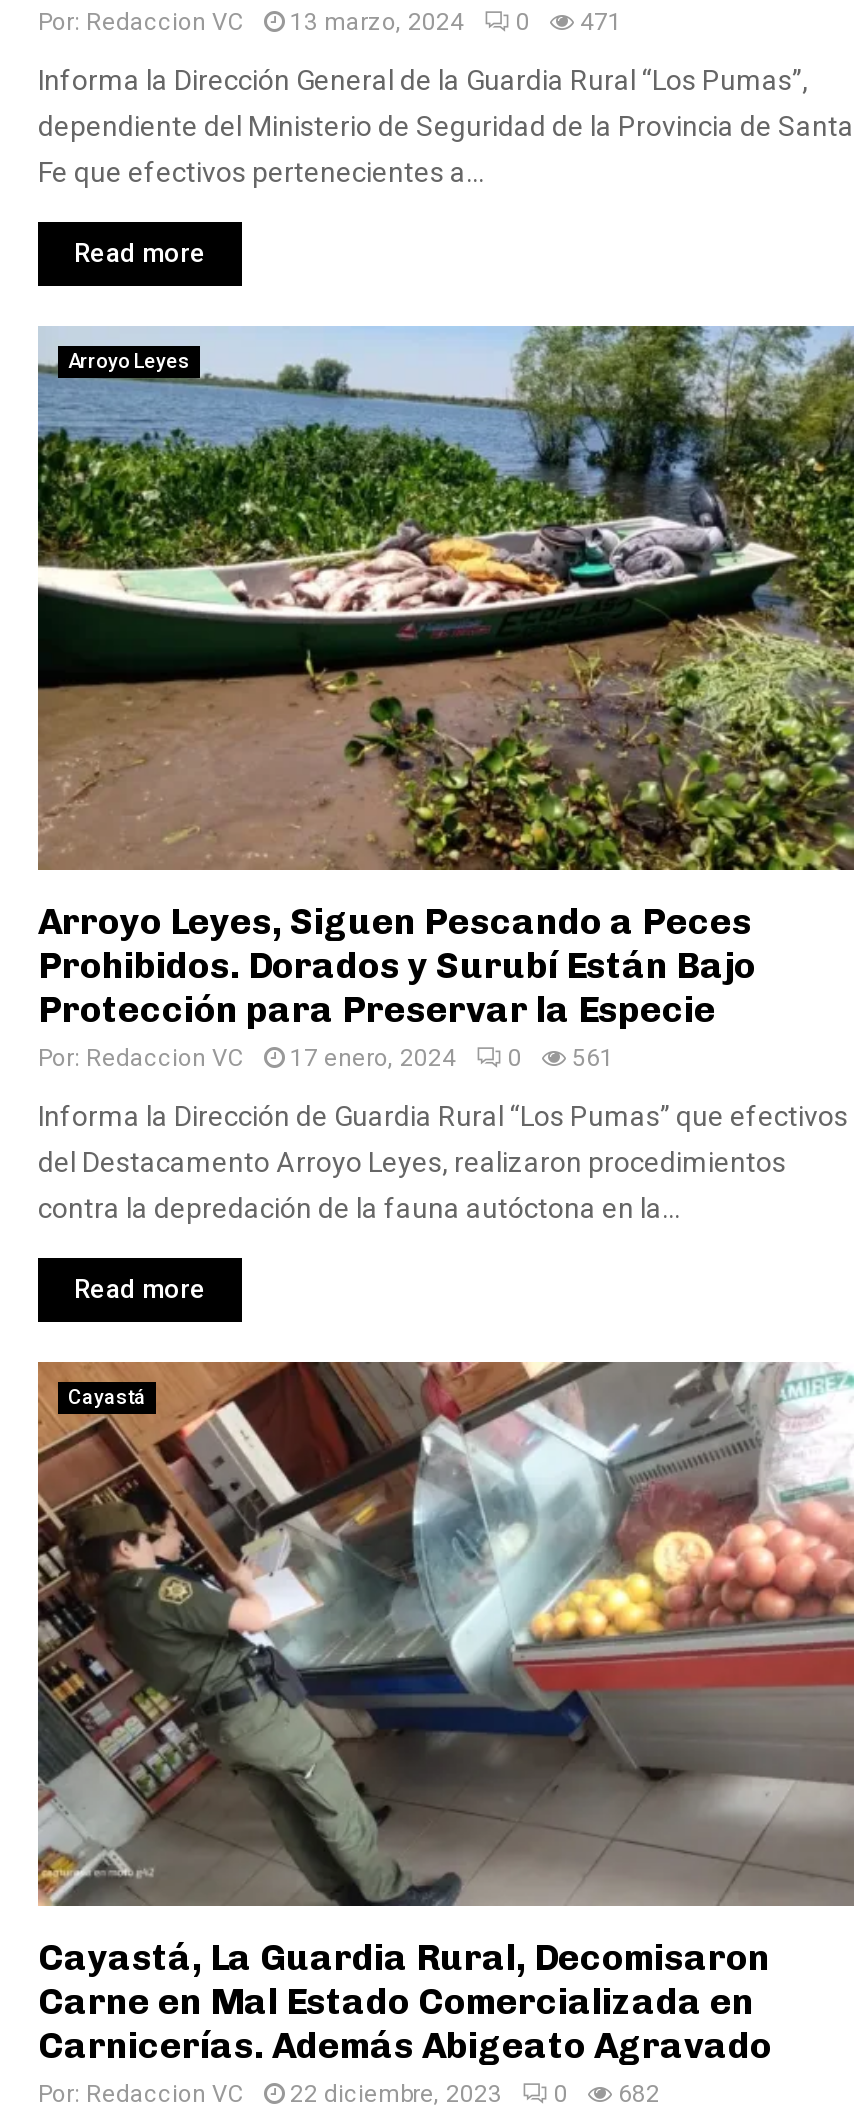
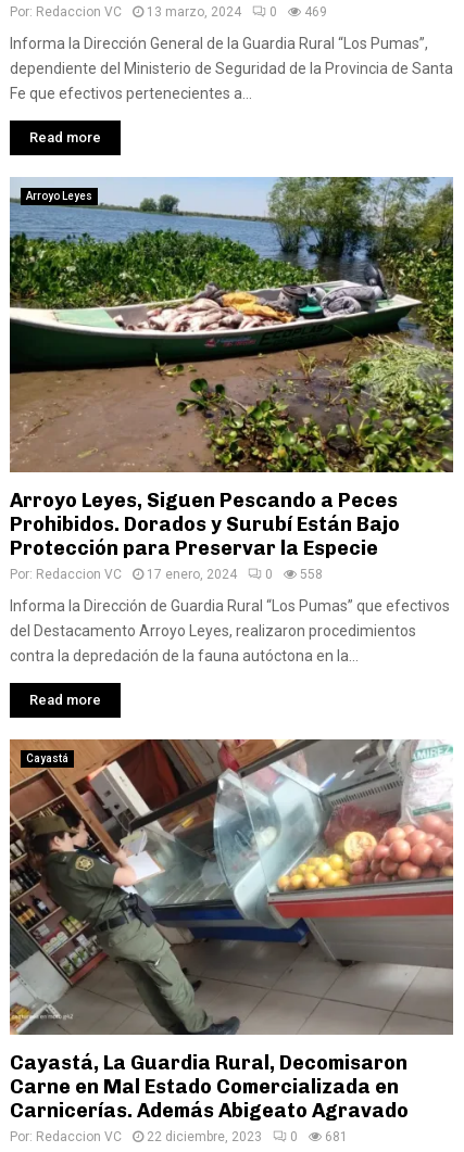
- Por: Redaccion VC 13 marzo, 2024 0 471
+ Por: Redaccion VC 13 marzo, 2024 0 469

- Por: Redaccion VC 17 enero, 2024 0 561
+ Por: Redaccion VC 17 enero, 2024 0 558

- Por: Redaccion VC 22 diciembre, 2023 0 682
+ Por: Redaccion VC 22 diciembre, 2023 0 681
